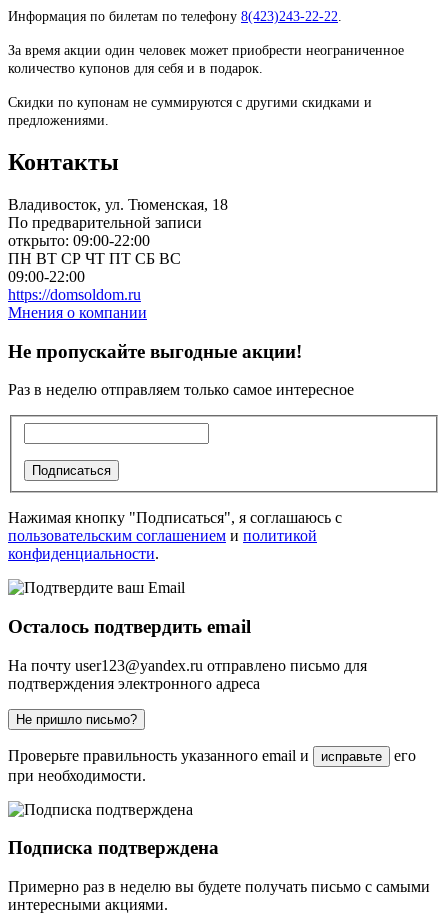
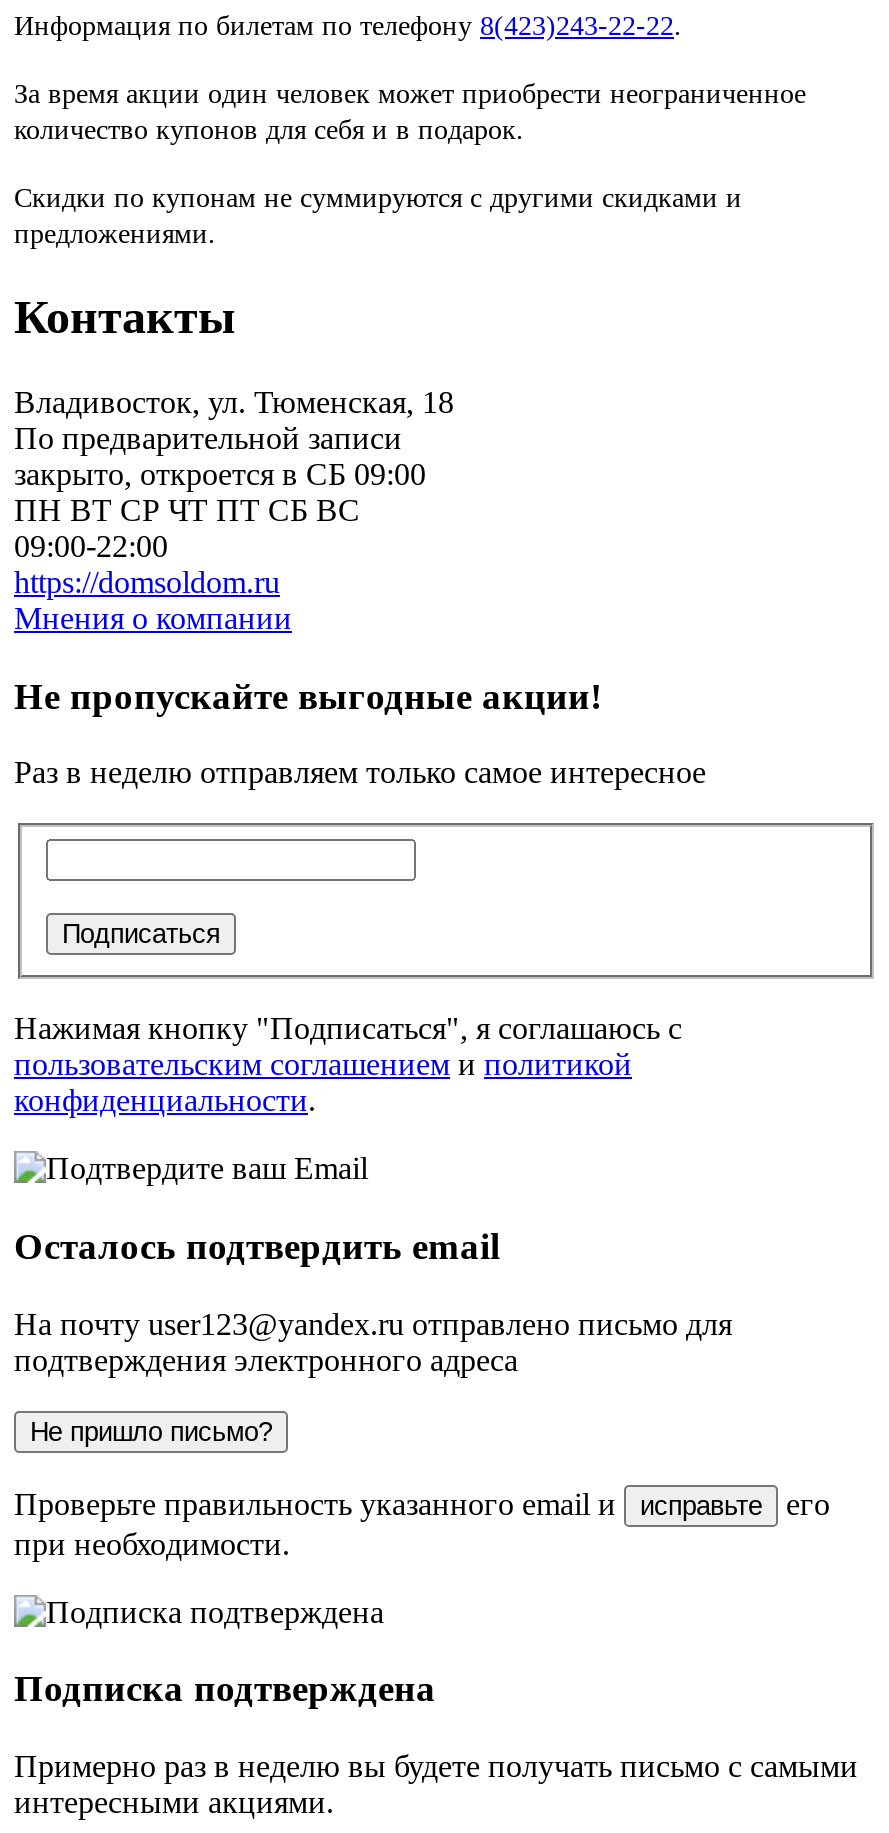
- открыто: 09:00-22:00
+ закрыто, откроется в СБ 09:00
